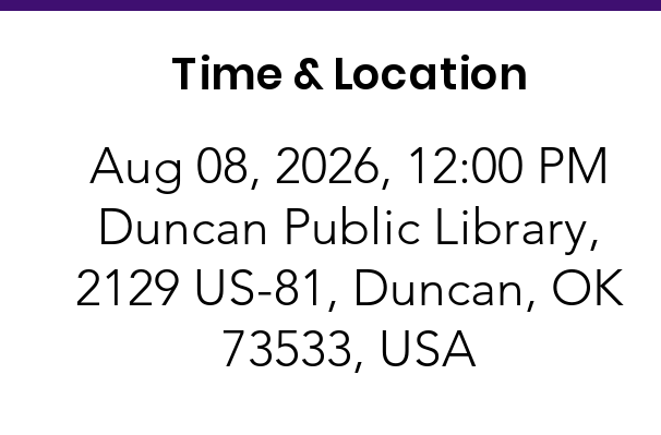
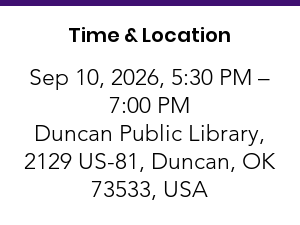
- Aug 08, 2026, 12:00 PM
+ Sep 10, 2026, 5:30 PM –
+ 7:00 PM
